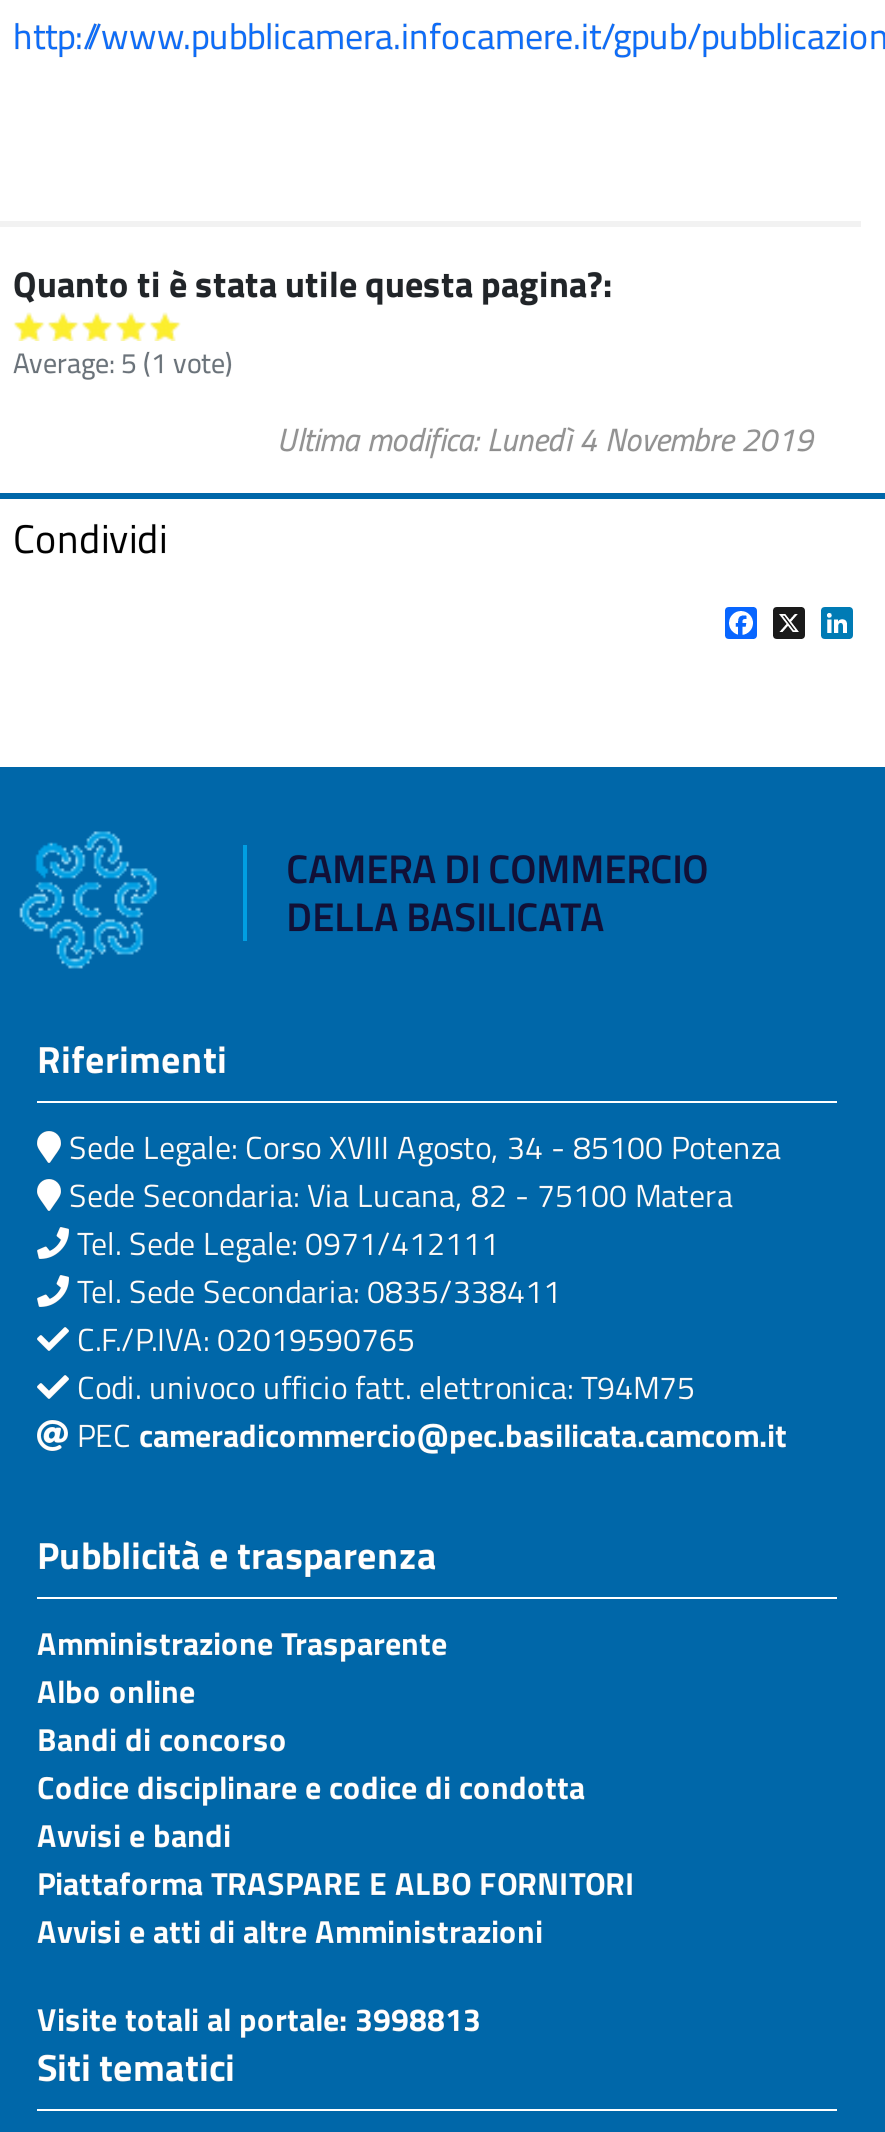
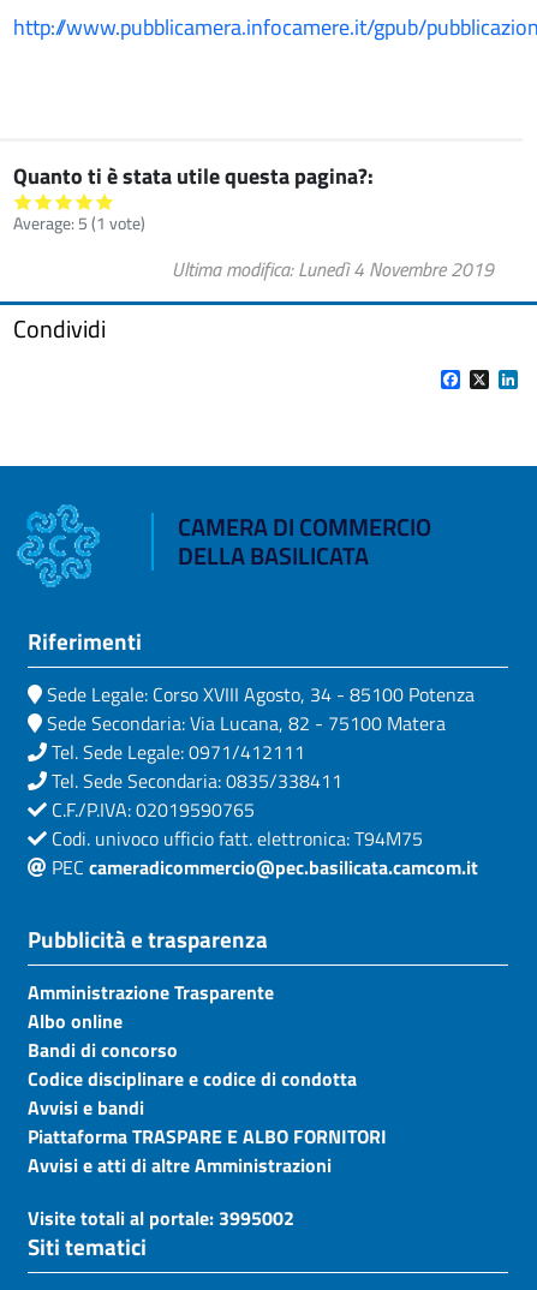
- Visite totali al portale: 3998813
+ Visite totali al portale: 3995002
